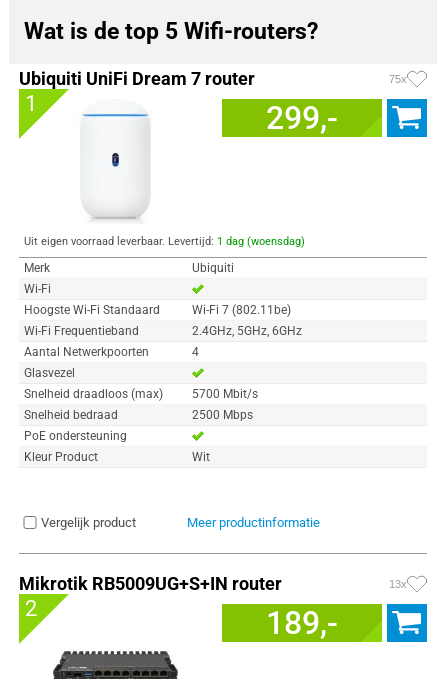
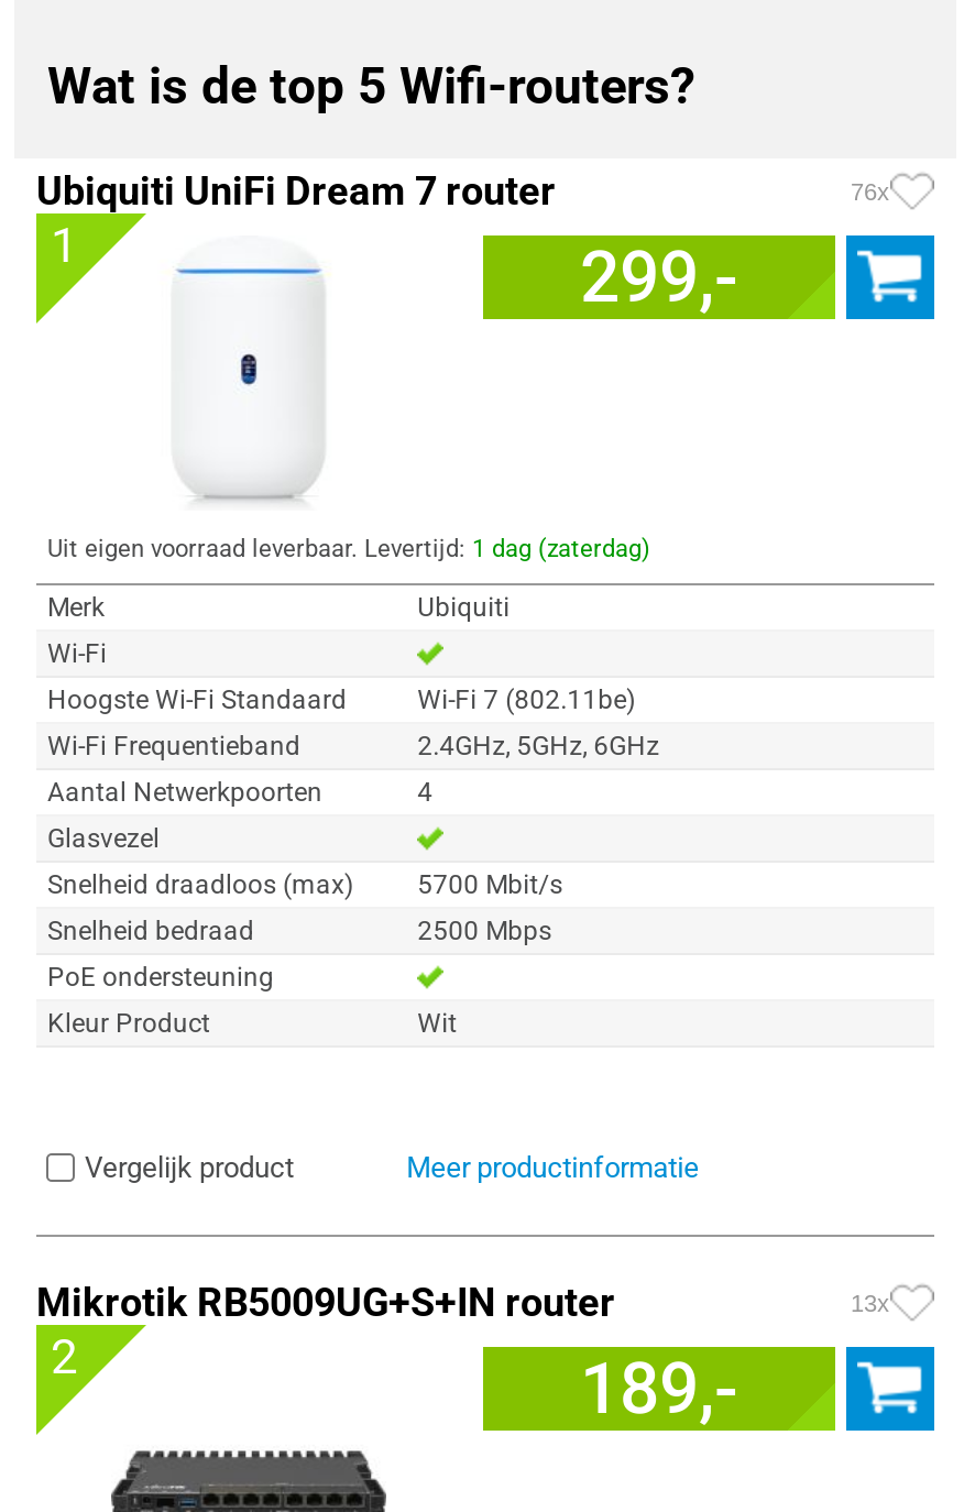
- 75x
+ 76x

- Uit eigen voorraad leverbaar. Levertijd: 1 dag (woensdag)
+ Uit eigen voorraad leverbaar. Levertijd: 1 dag (zaterdag)
